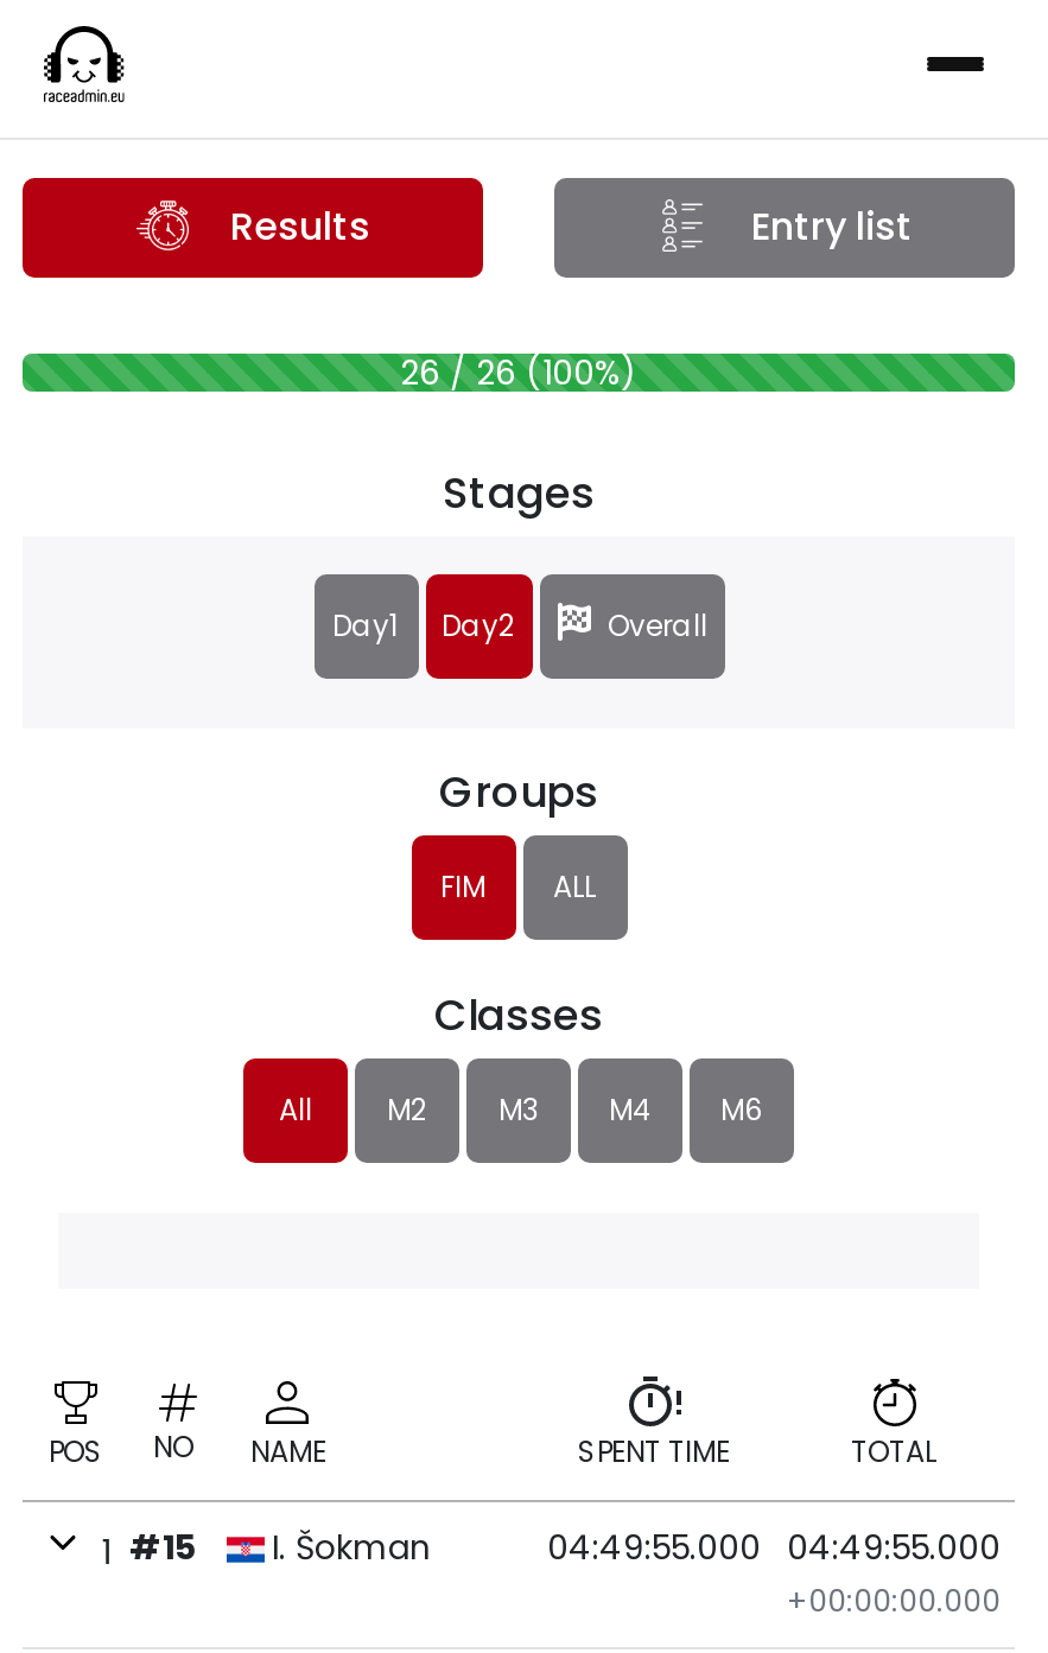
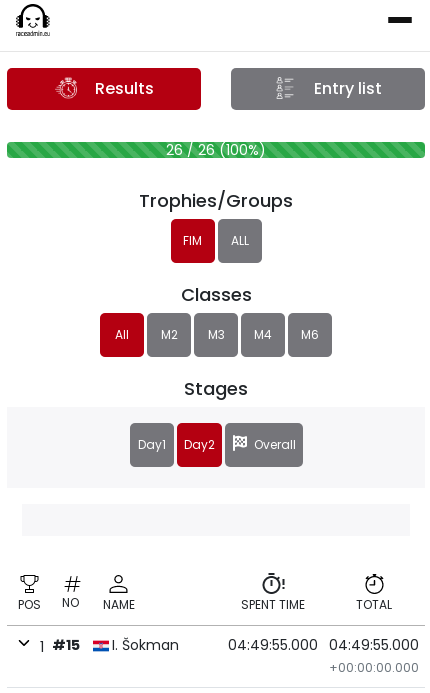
moved down: Stages | Day2 | Overall

- Groups
+ Trophies/Groups

moved up: FIM | ALL | Classes | All | M2 | M3 | M4 | M6
